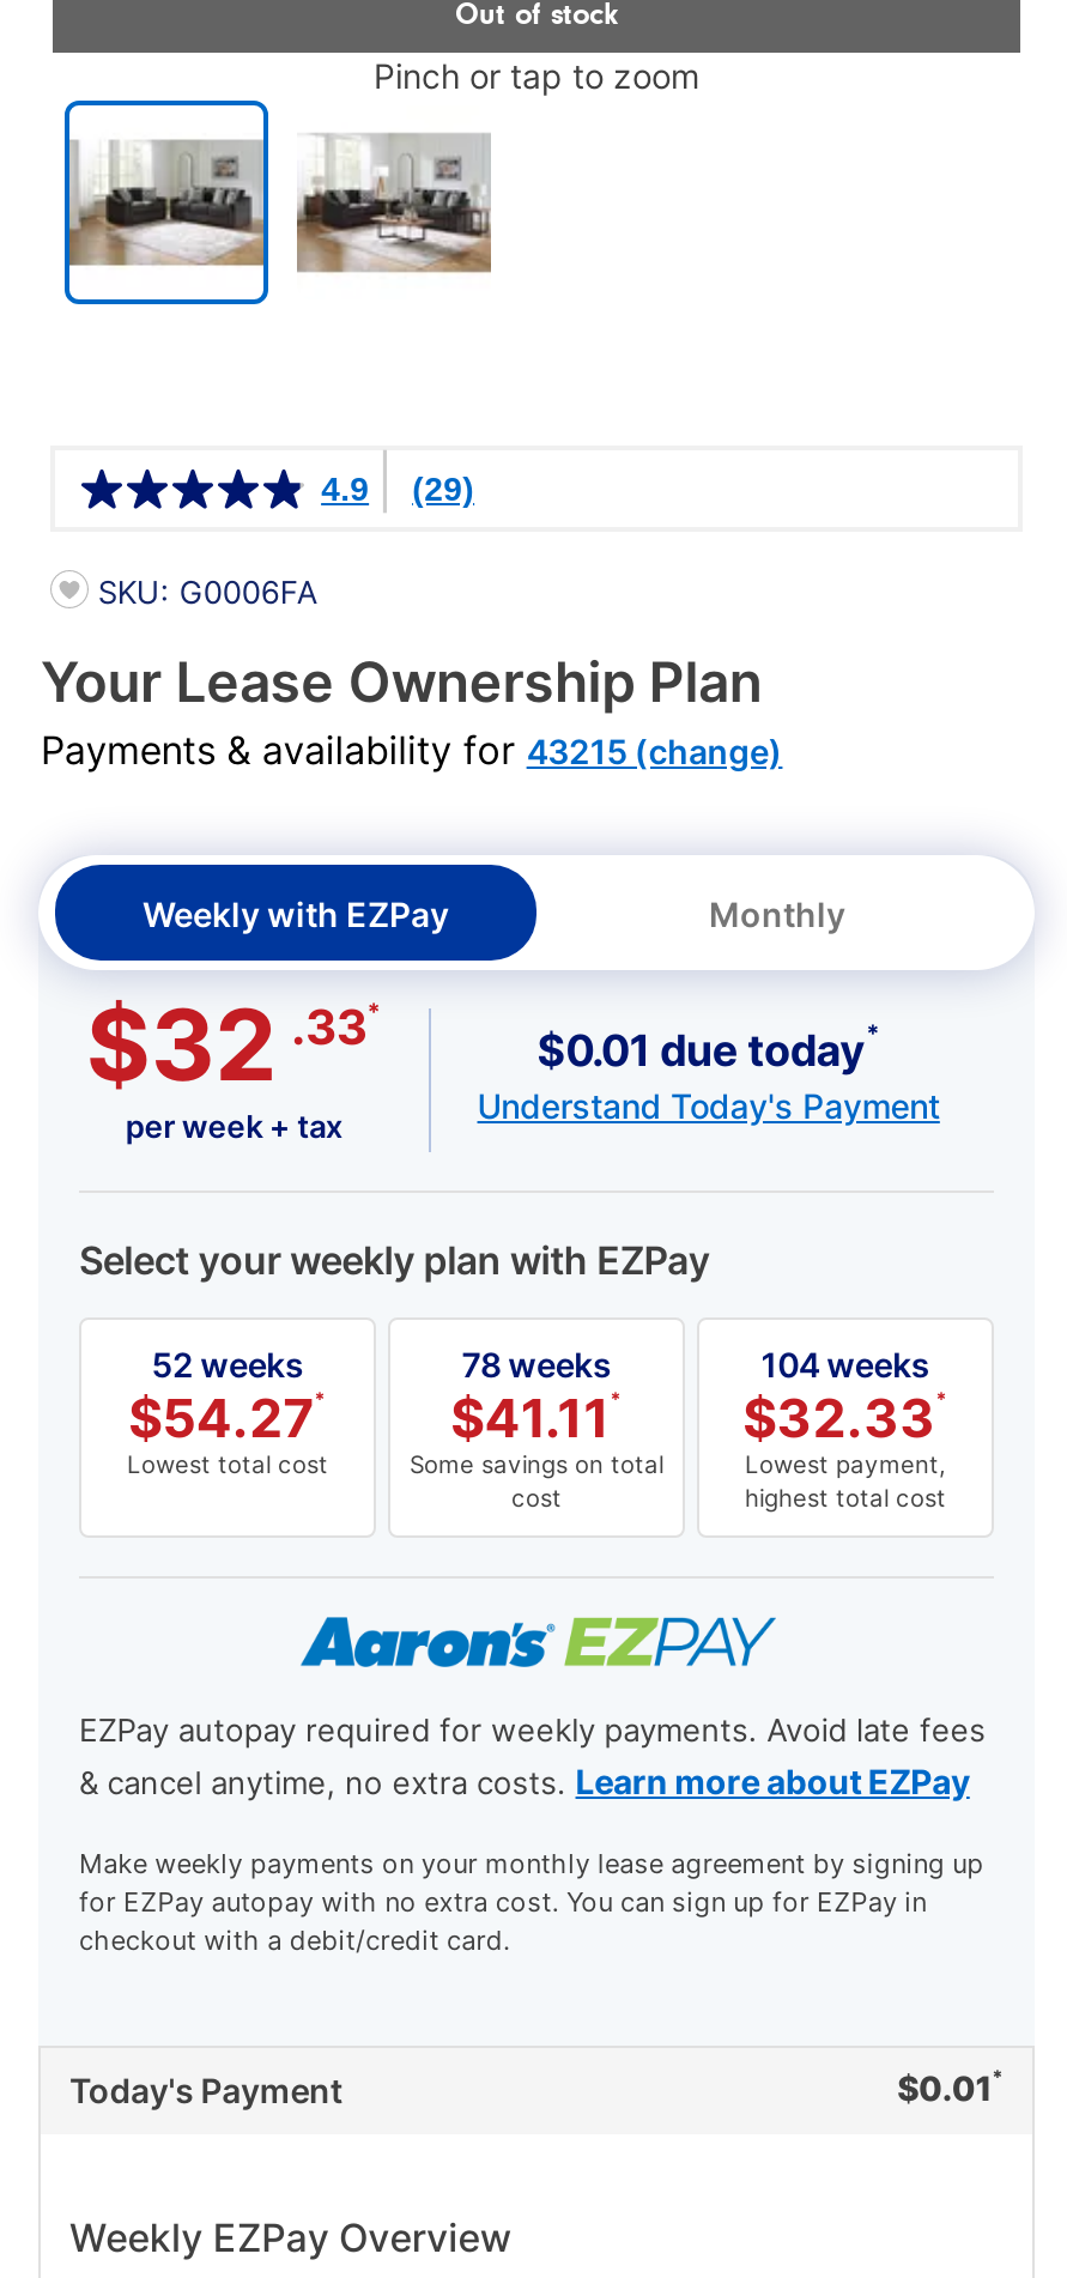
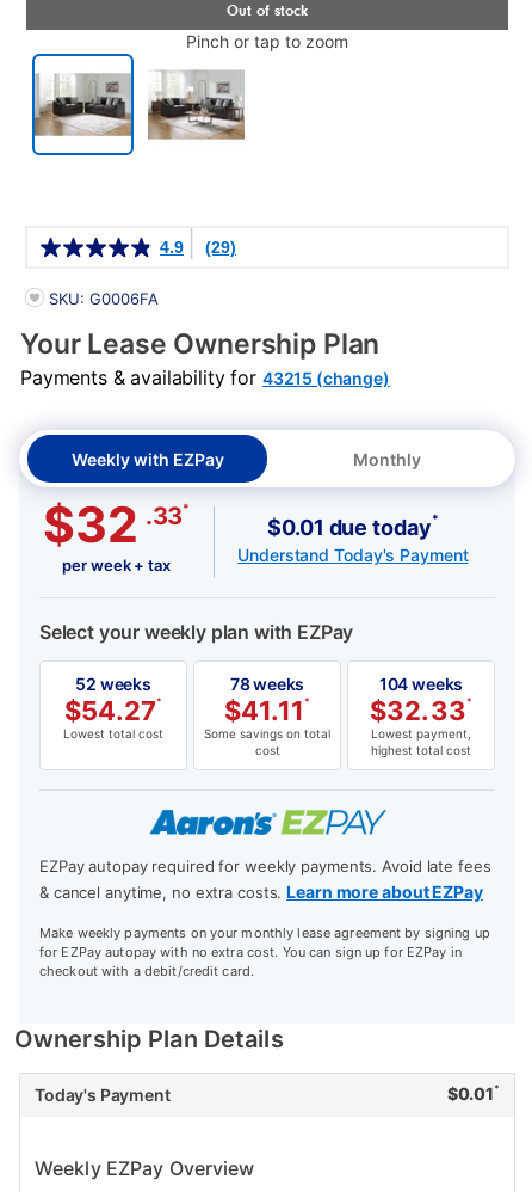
+ Ownership Plan Details
